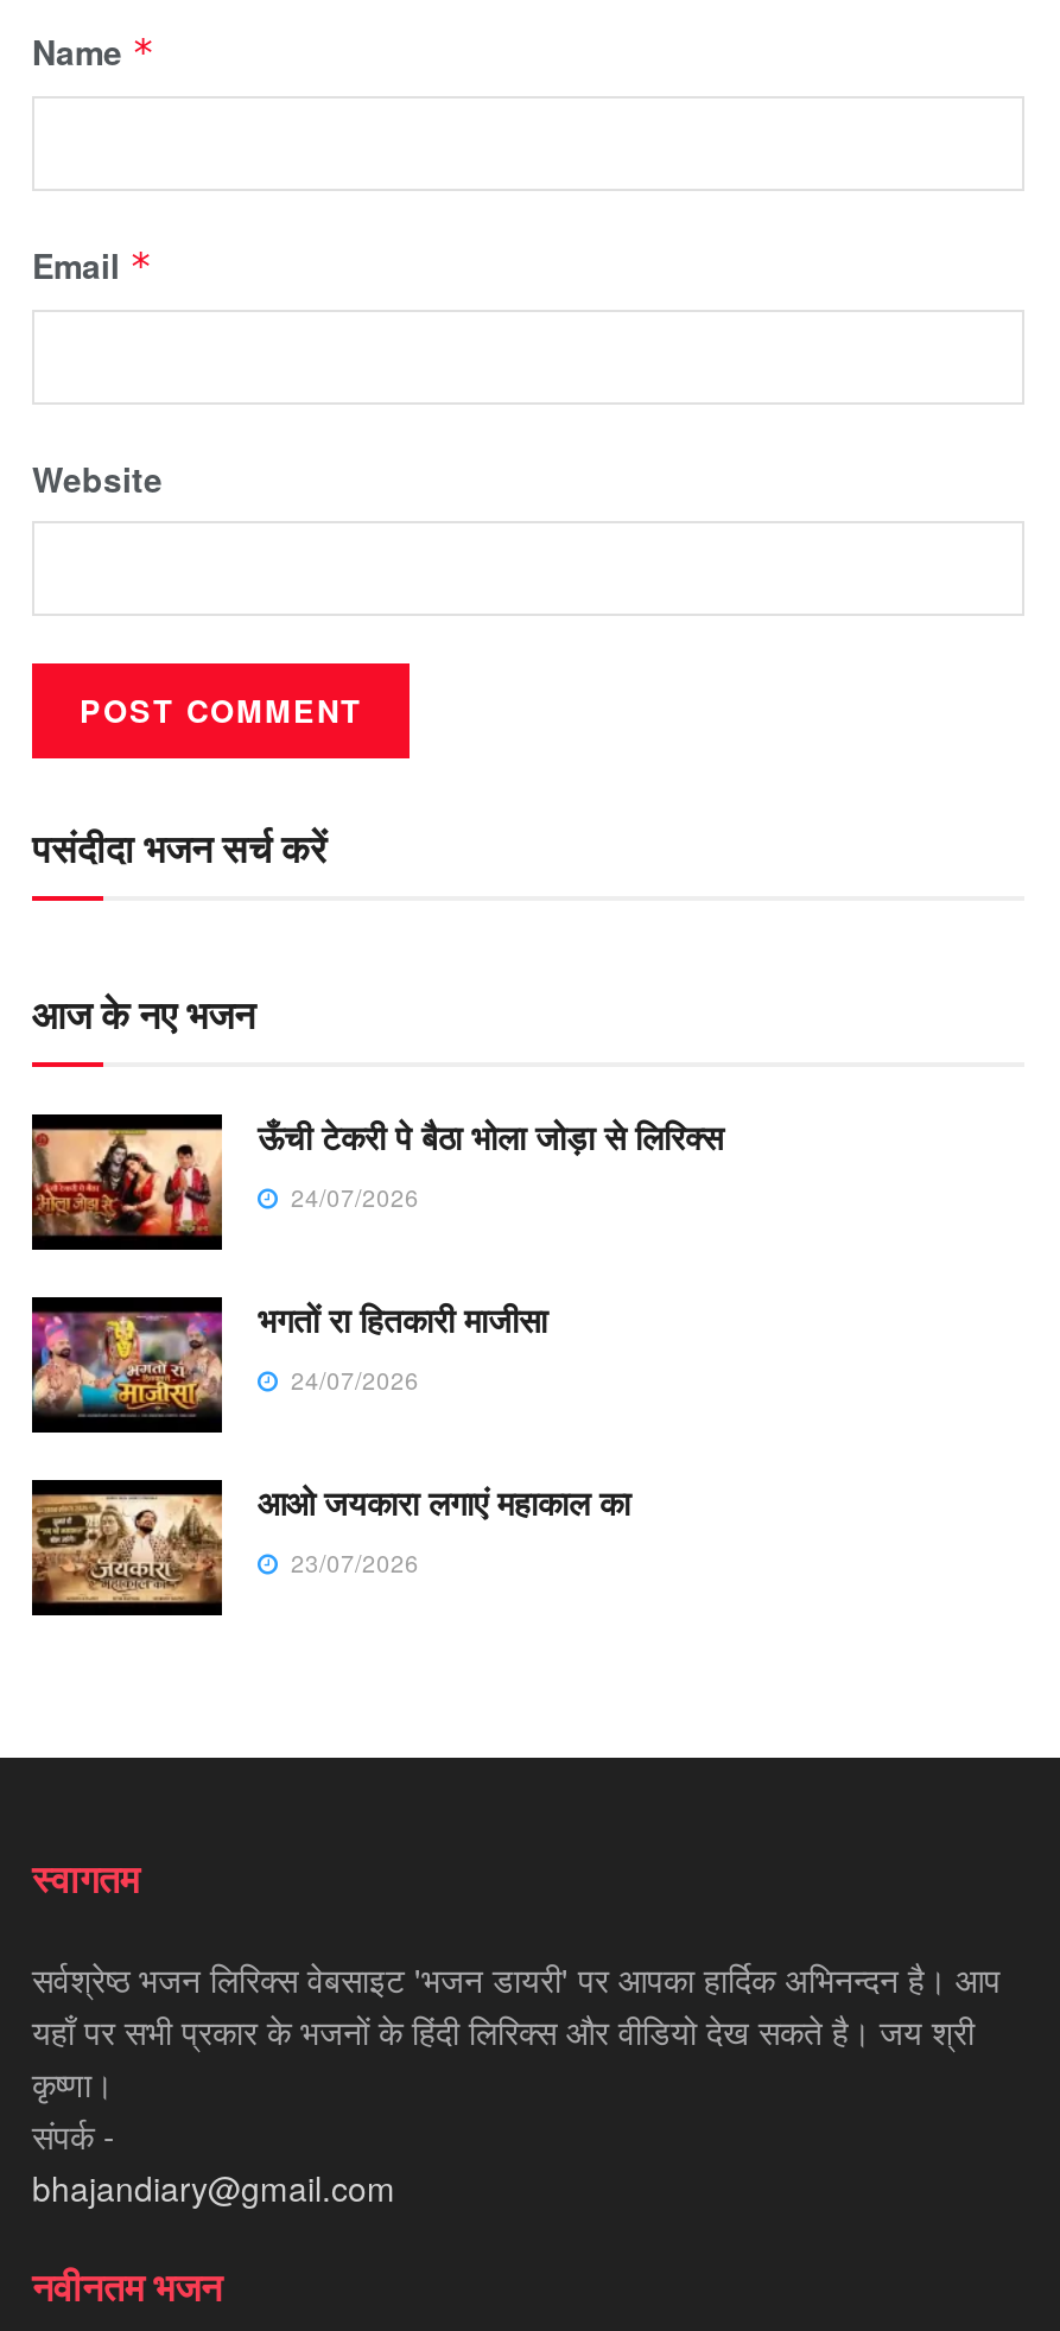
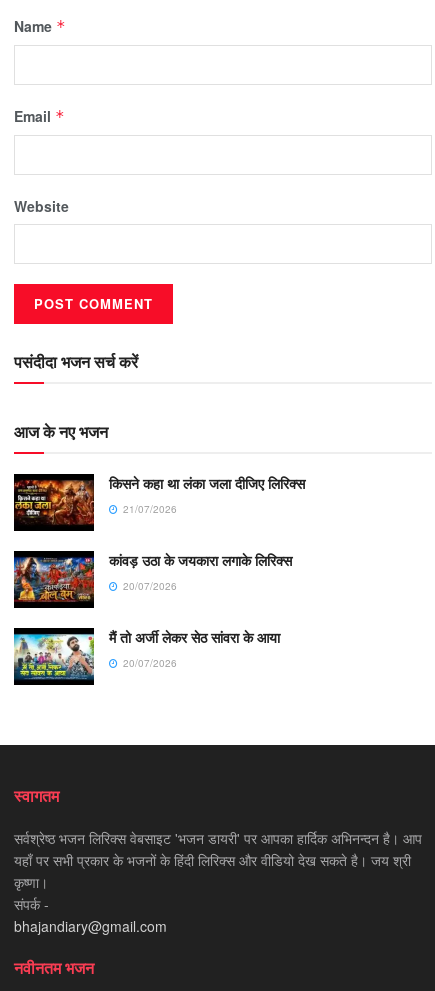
- [image]
- ऊँची टेकरी पे बैठा भोला जोड़ा से लिरिक्स
- 24/07/2026
+ [image]
+ किसने कहा था लंका जला दीजिए लिरिक्स
+ 21/07/2026

- [image]
- भगतों रा हितकारी माजीसा
- 24/07/2026
+ [image]
+ कांवड़ उठा के जयकारा लगाके लिरिक्स
+ 20/07/2026

- [image]
- आओ जयकारा लगाएं महाकाल का
- 23/07/2026
+ [image]
+ मैं तो अर्जी लेकर सेठ सांवरा के आया
+ 20/07/2026
